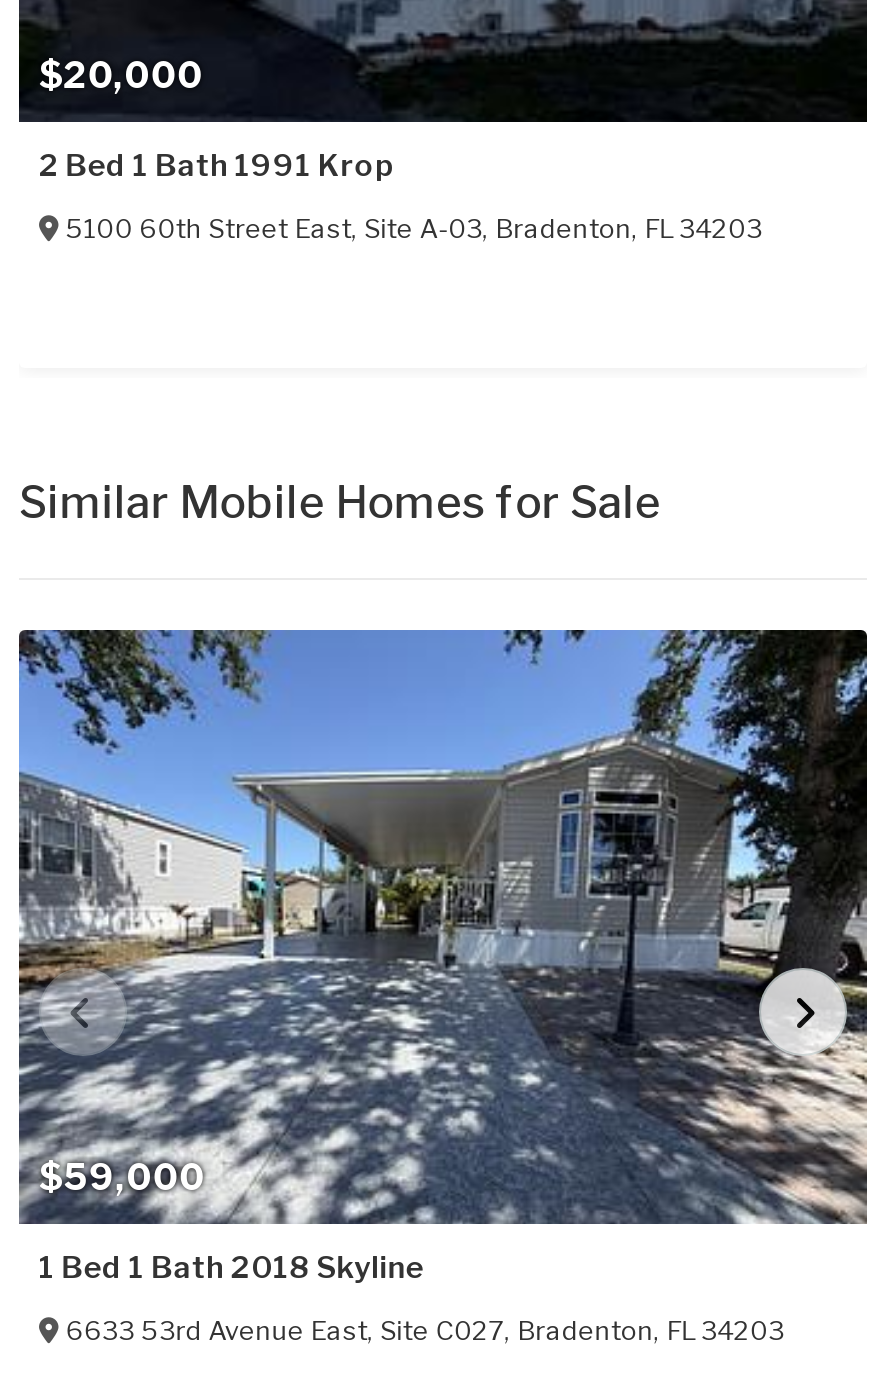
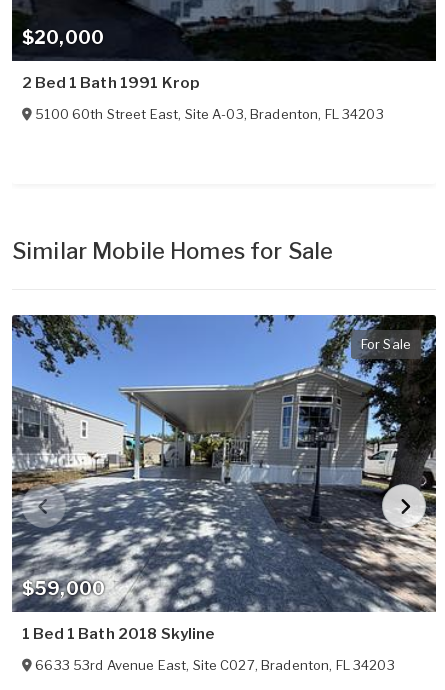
+ For Sale
